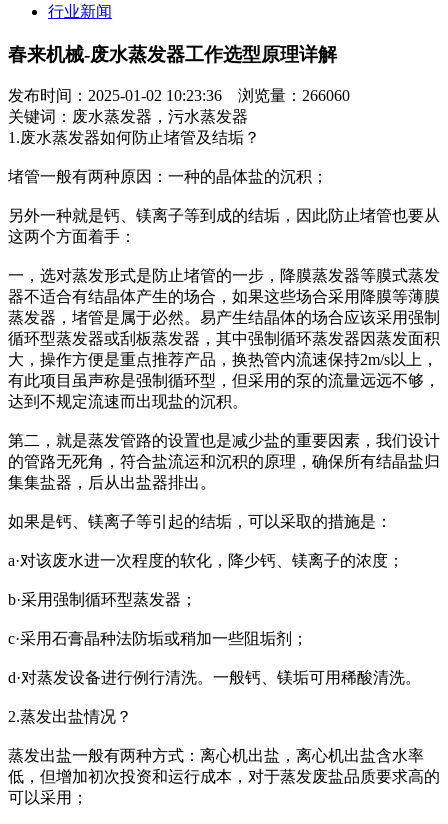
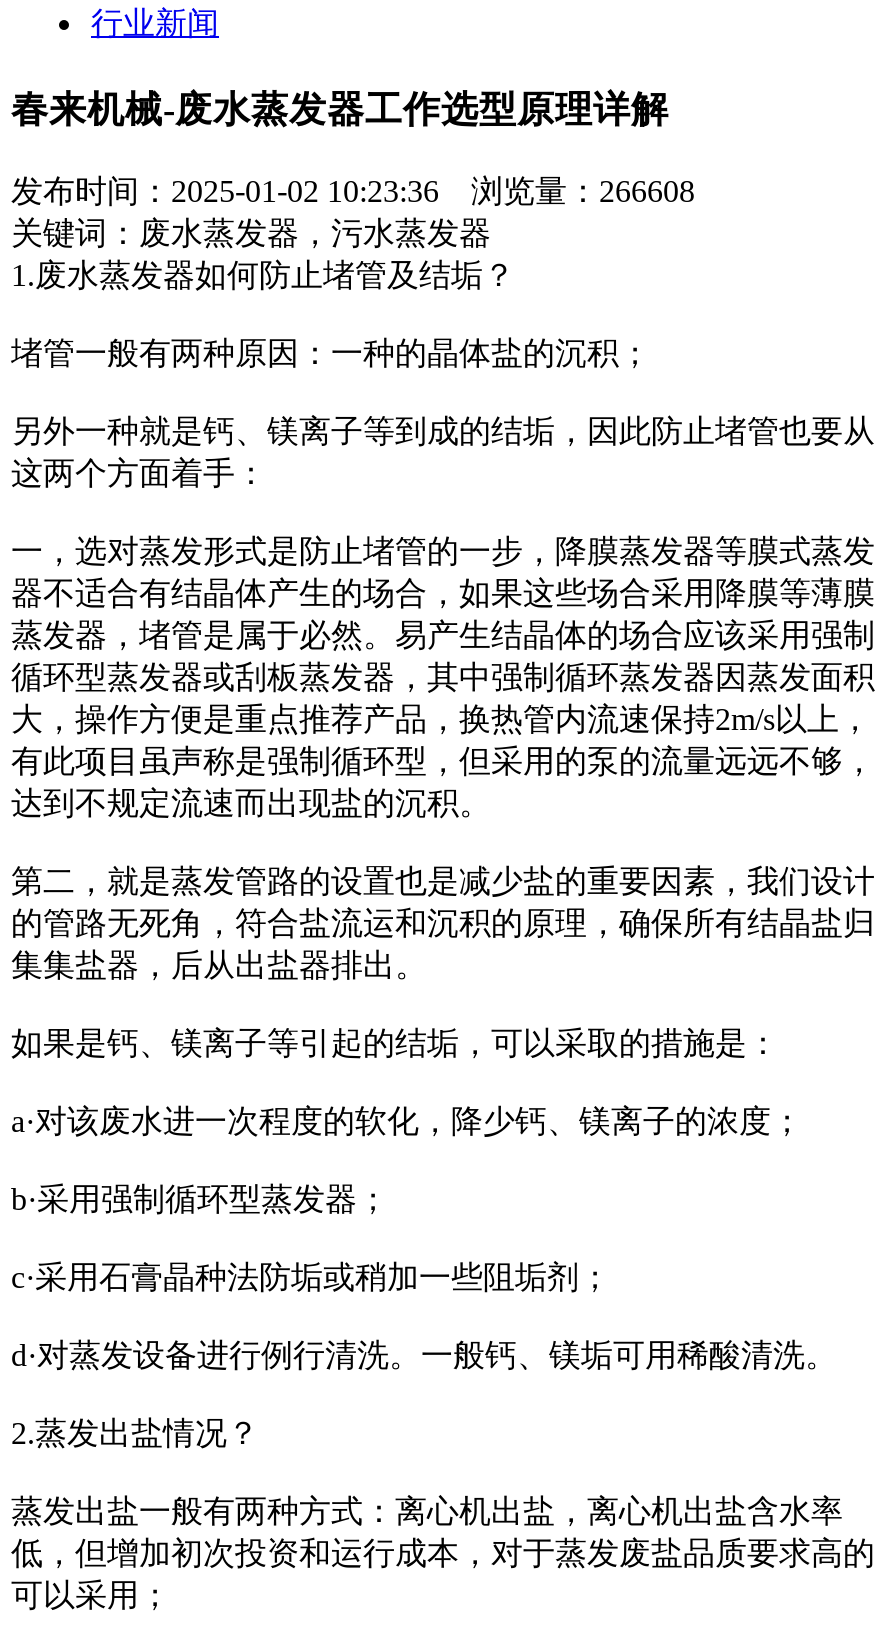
- 发布时间：2025-01-02 10:23:36 浏览量：266060
+ 发布时间：2025-01-02 10:23:36 浏览量：266608
